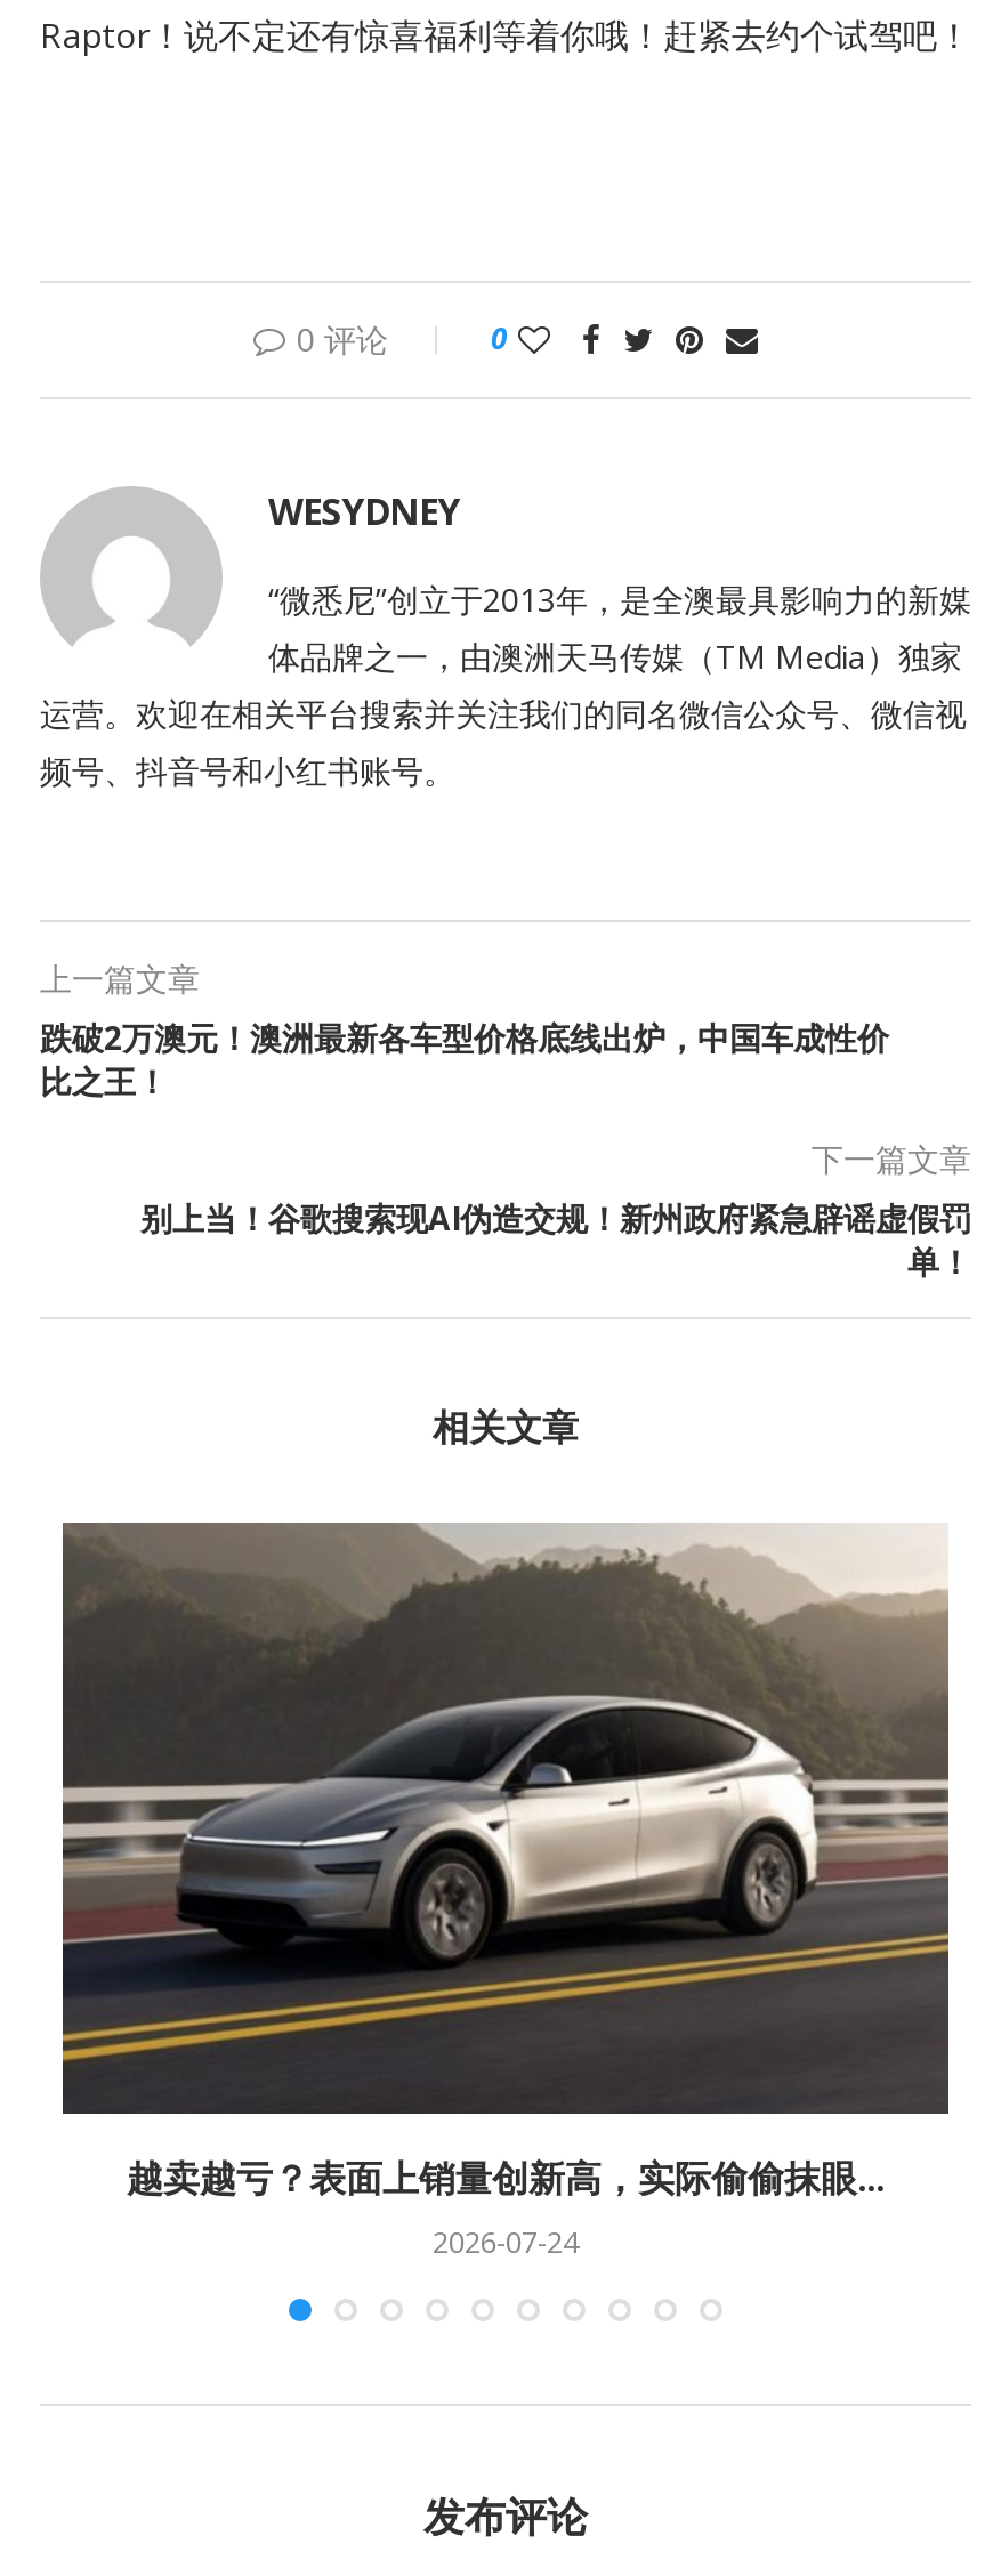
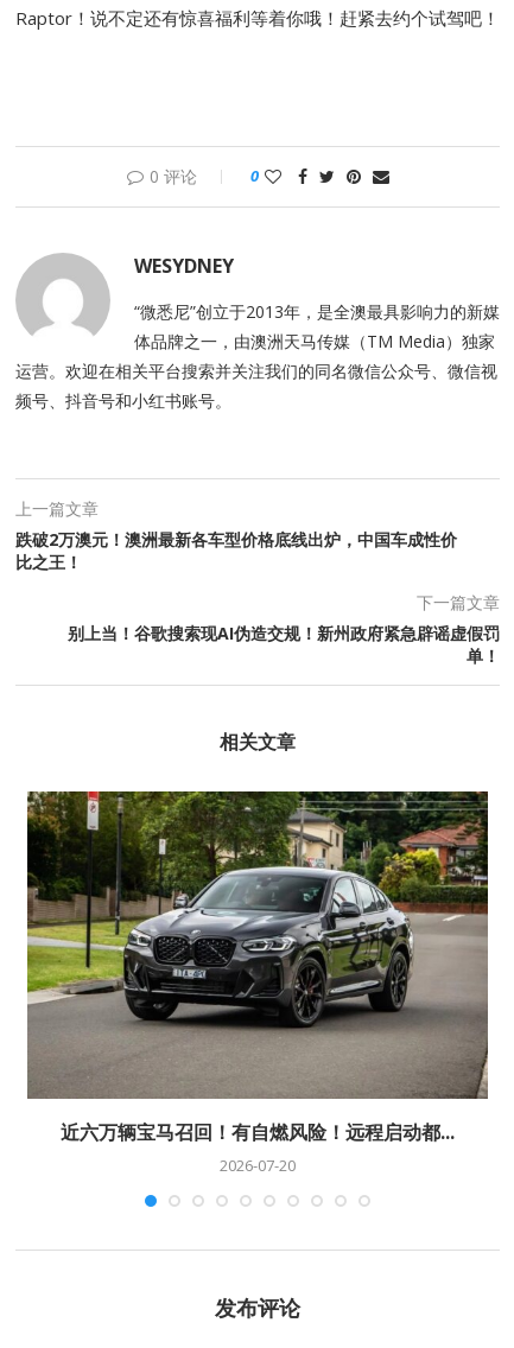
- [image]
- 越卖越亏？表面上销量创新高，实际偷偷抹眼...
- 2026-07-24
+ [image]
+ 近六万辆宝马召回！有自燃风险！远程启动都...
+ 2026-07-20
